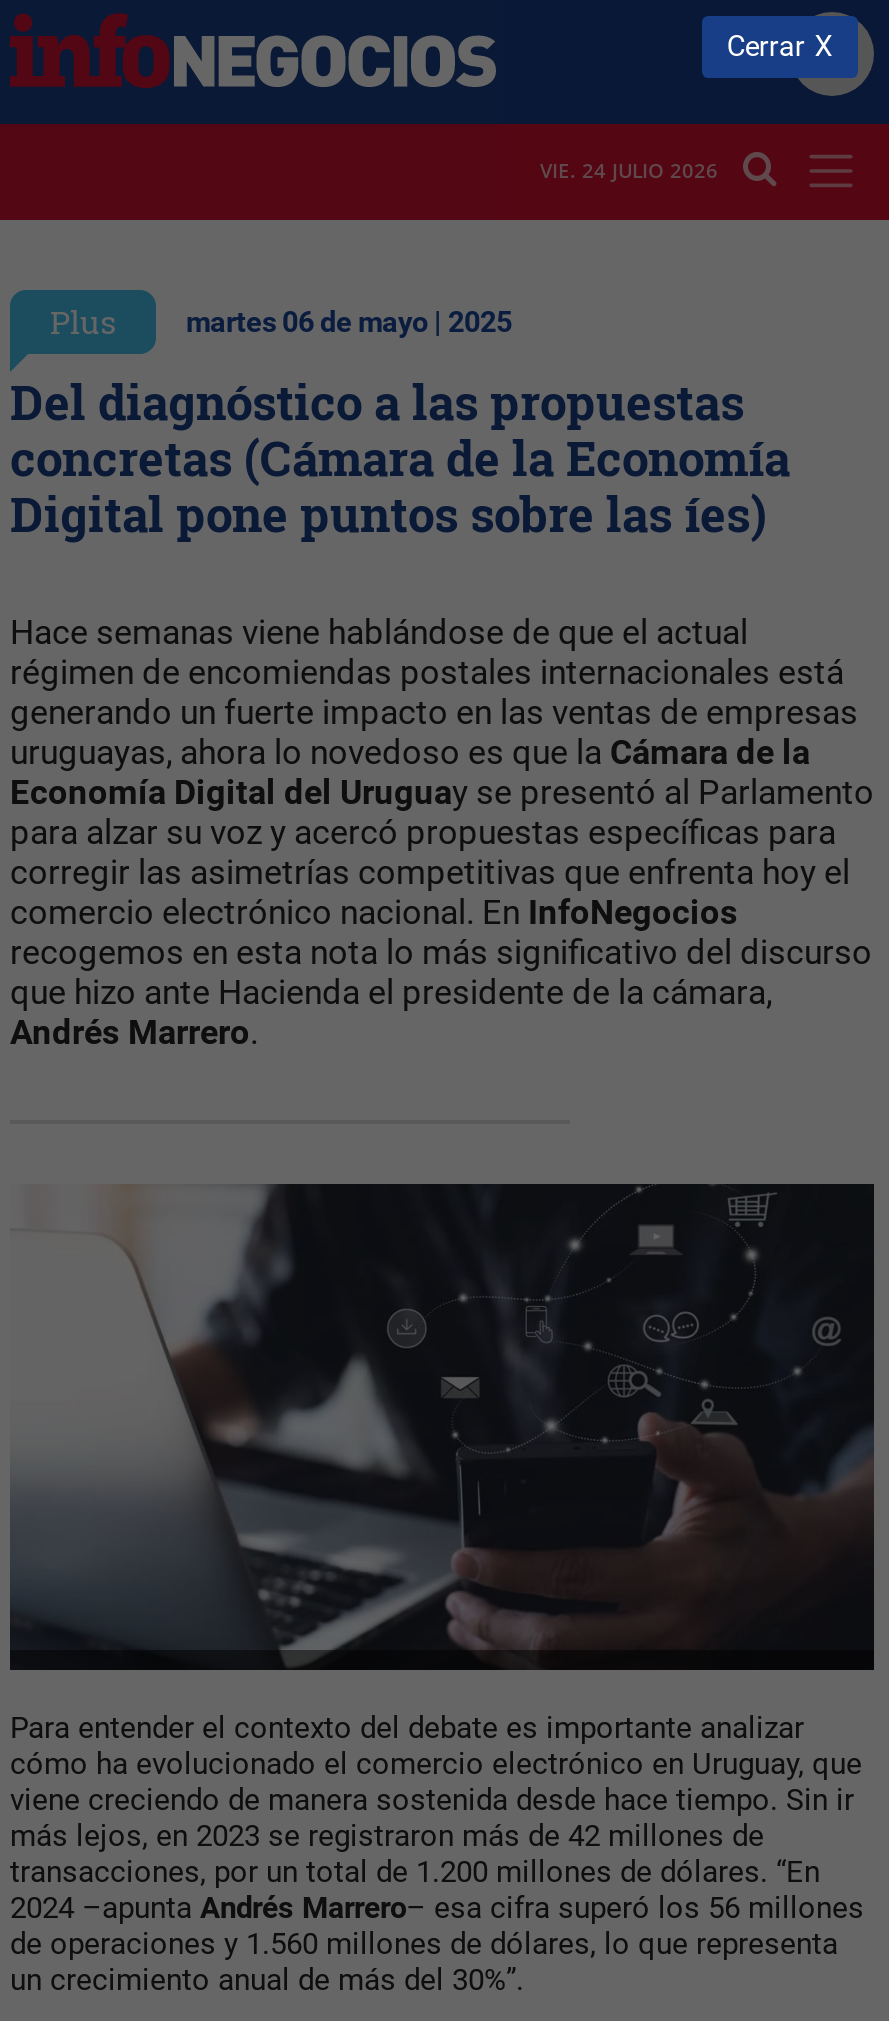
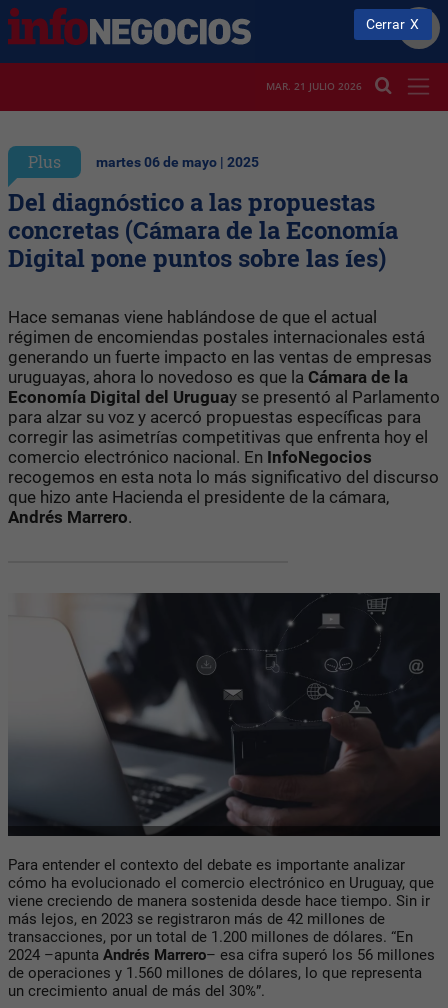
- VIE. 24 JULIO 2026
+ MAR. 21 JULIO 2026
